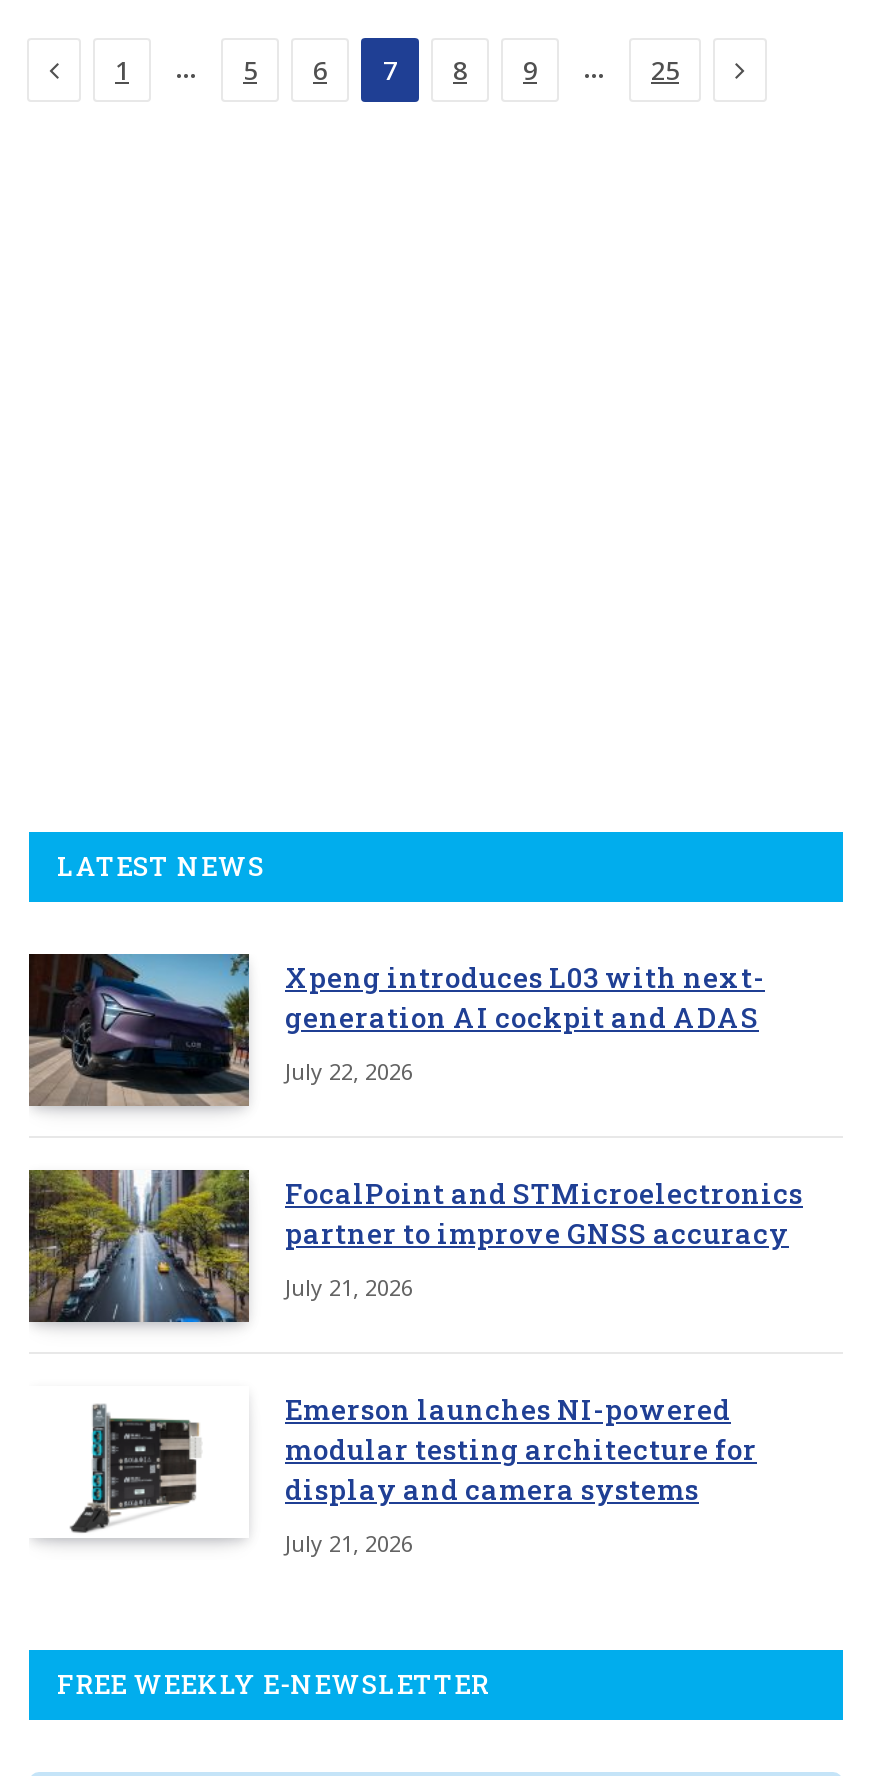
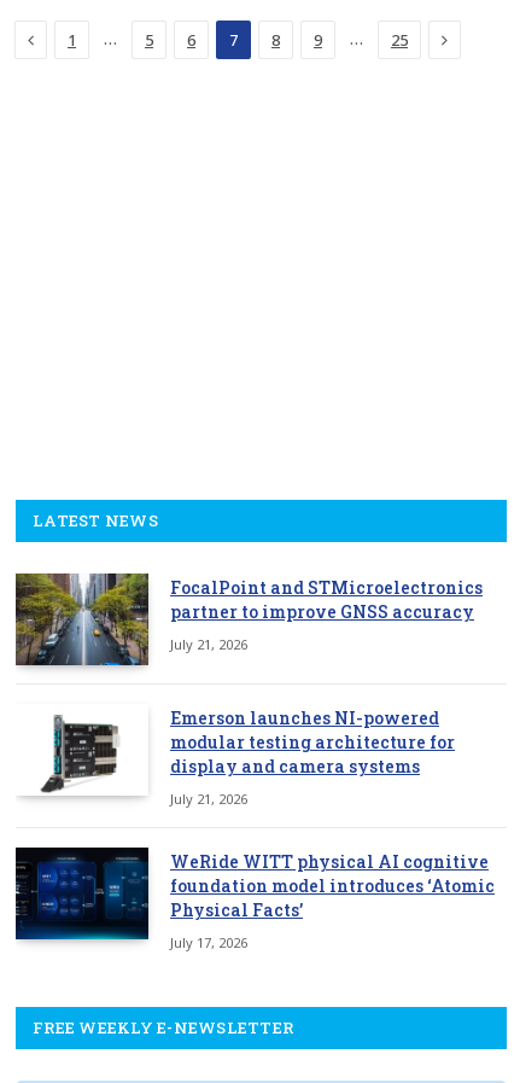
- [image]
- Xpeng introduces L03 with next-
- generation AI cockpit and ADAS
- July 22, 2026

moved up: [image] | FocalPoint and STMicroelectronics | partner to improve GNSS accuracy | July 21, 2026 | Emerson launches NI-powered | modular testing architecture for | display and camera systems | July 21, 2026

+ [image]
+ WeRide WITT physical AI cognitive
+ foundation model introduces ‘Atomic
+ Physical Facts’
+ July 17, 2026
